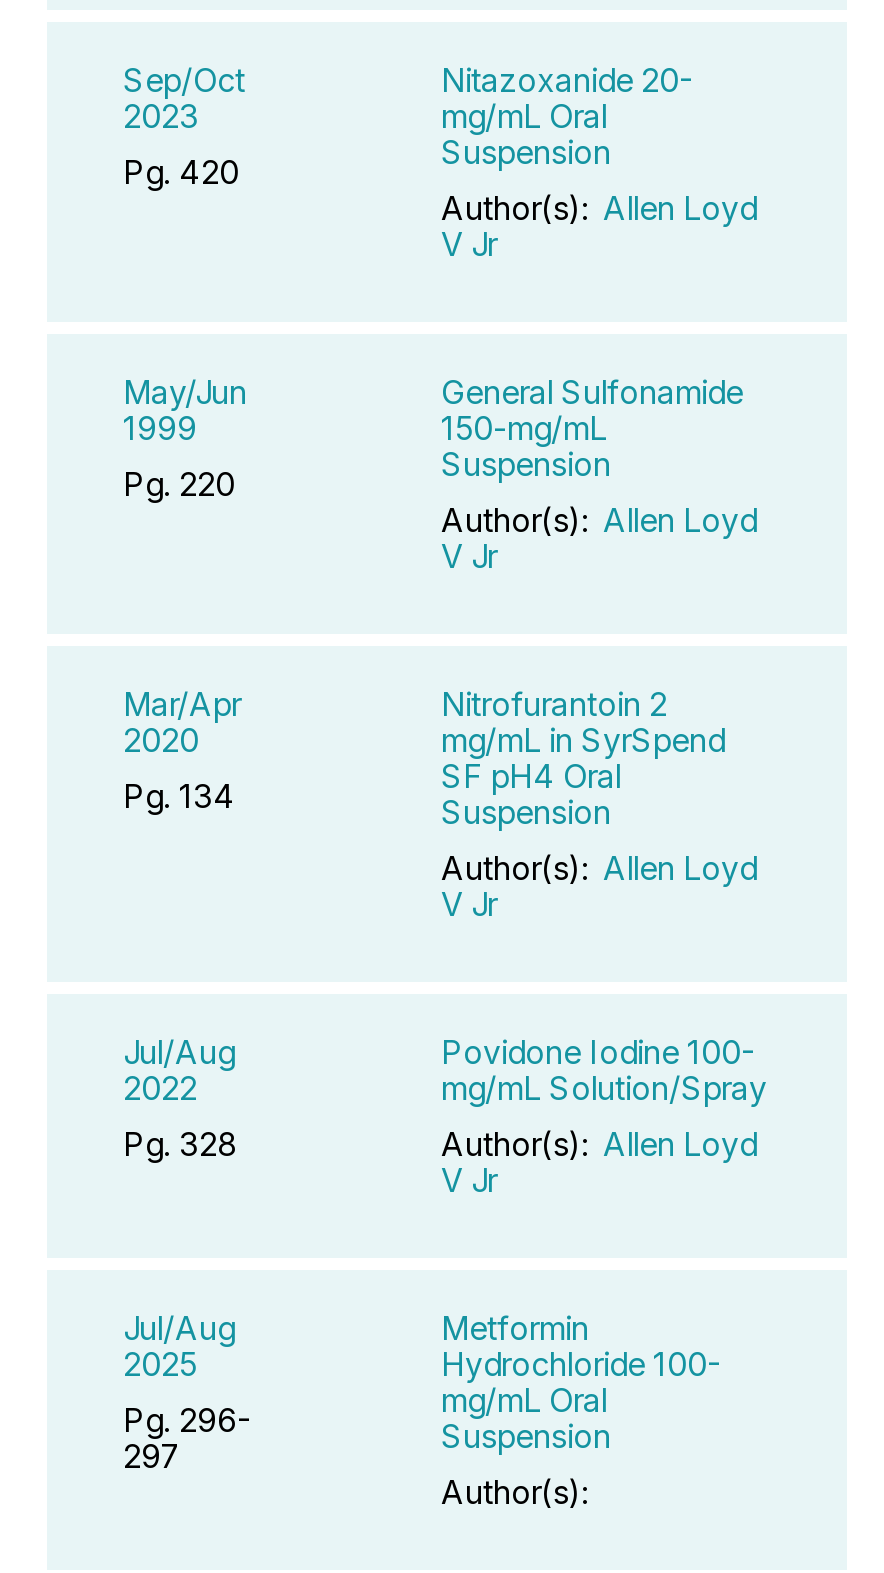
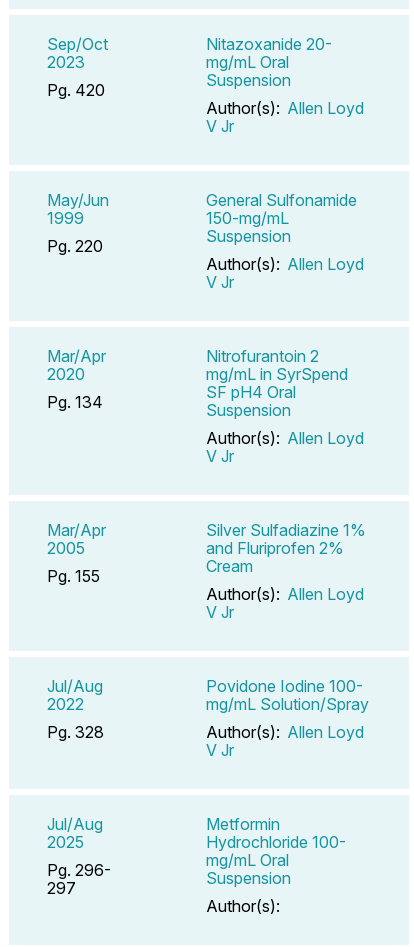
+ Mar/Apr
+ 2005
+ Pg. 155

+ Silver Sulfadiazine 1%
+ and Fluriprofen 2%
+ Cream
+ Author(s): Allen Loyd
+ V Jr
